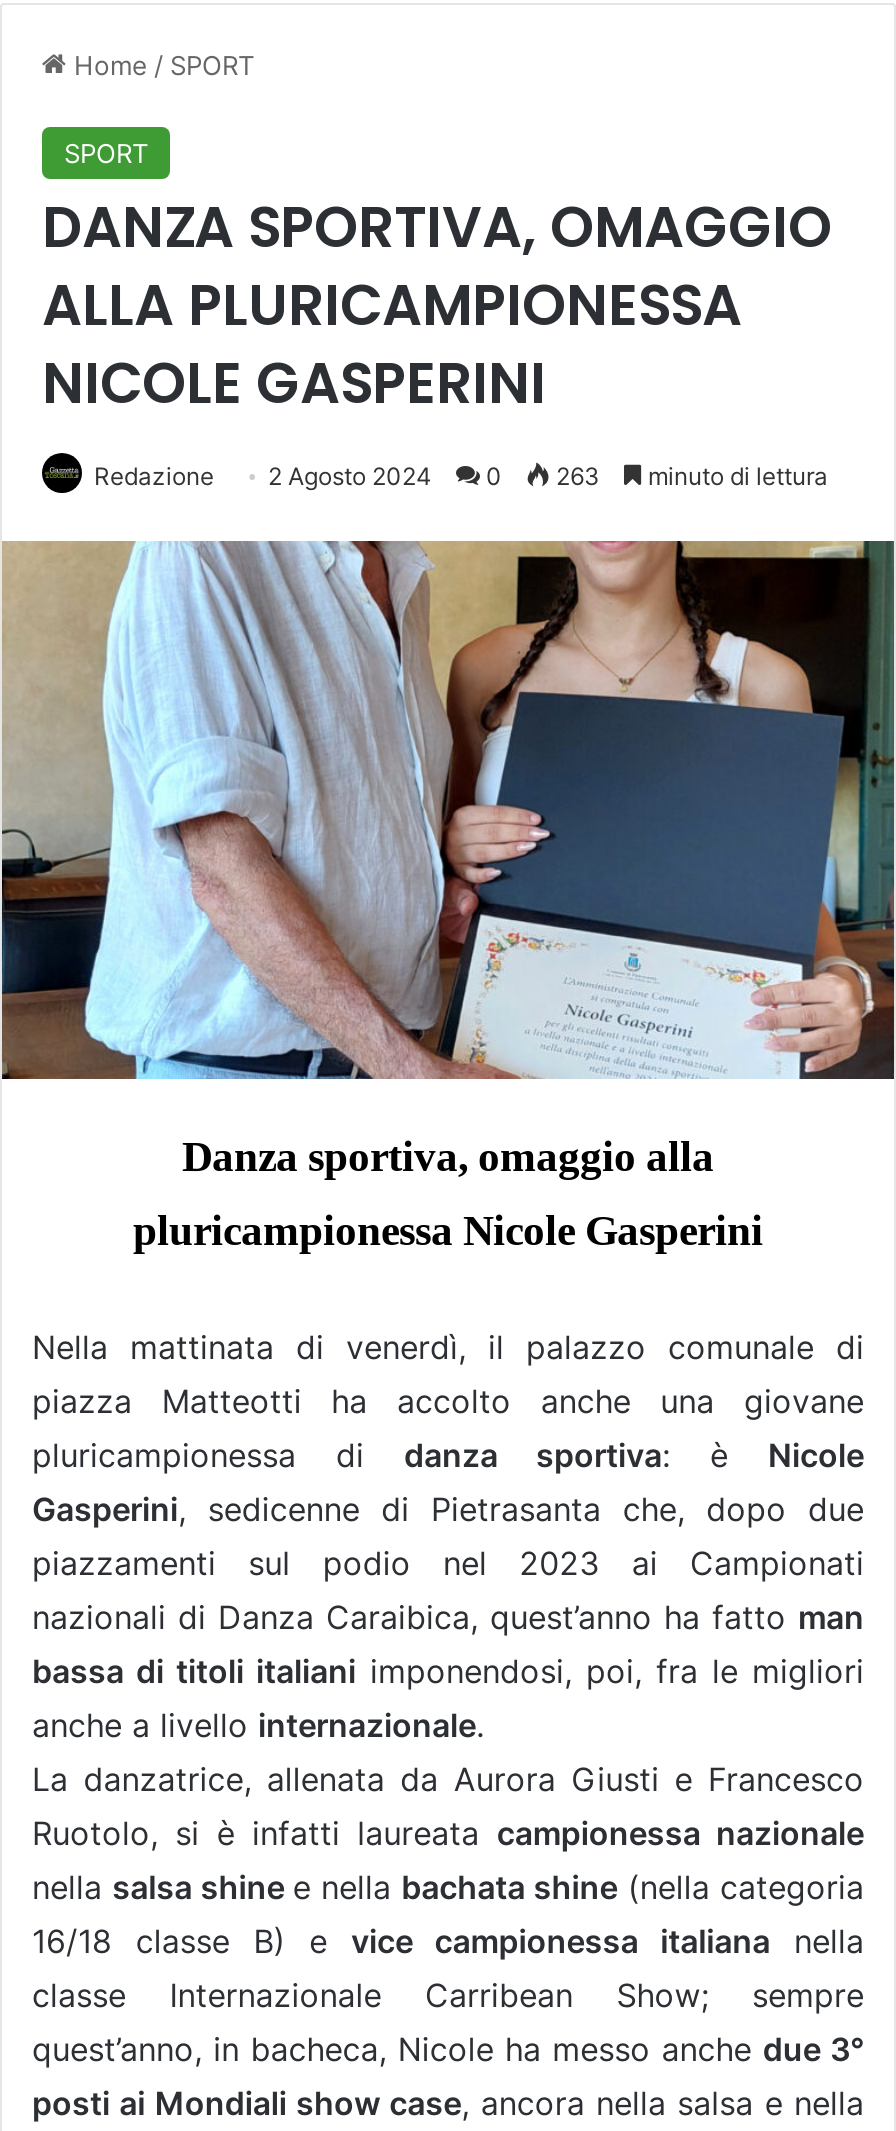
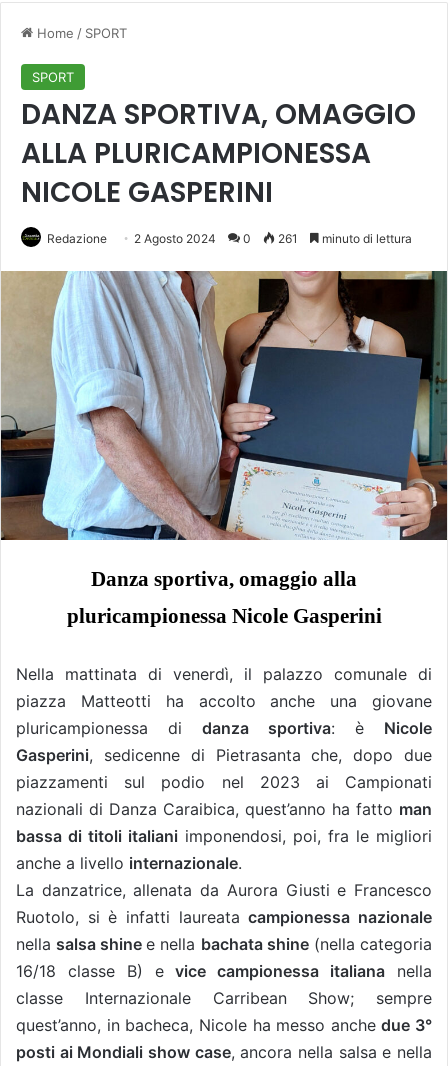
- Redazione 2 Agosto 2024 0 263 minuto di lettura
+ Redazione 2 Agosto 2024 0 261 minuto di lettura
